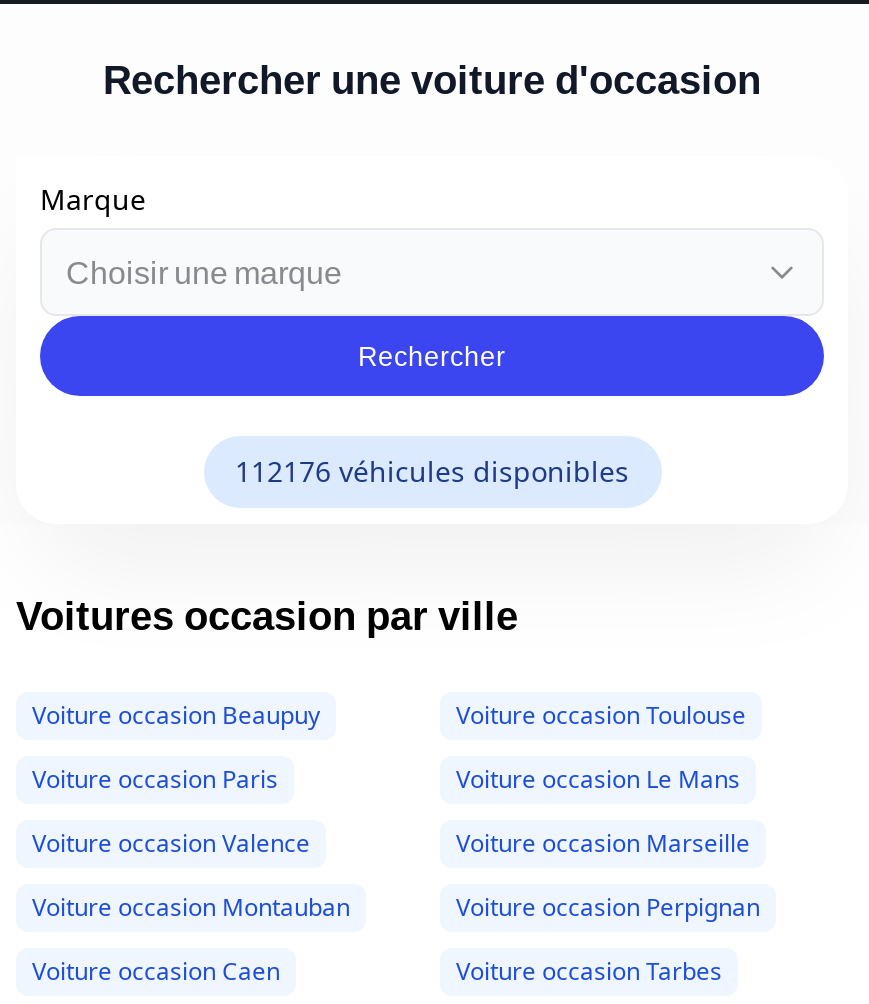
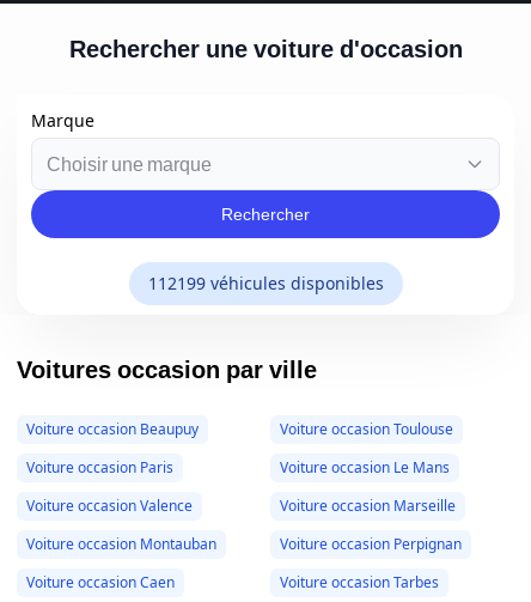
- 112176 véhicules disponibles
+ 112199 véhicules disponibles
